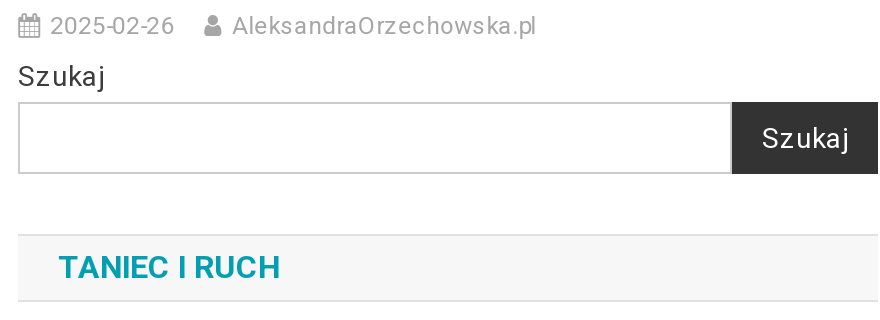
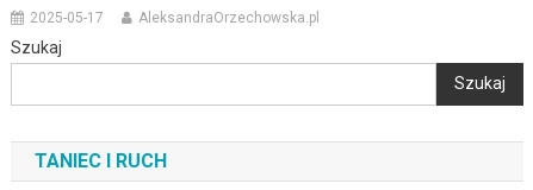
- 2025-02-26
+ 2025-05-17
